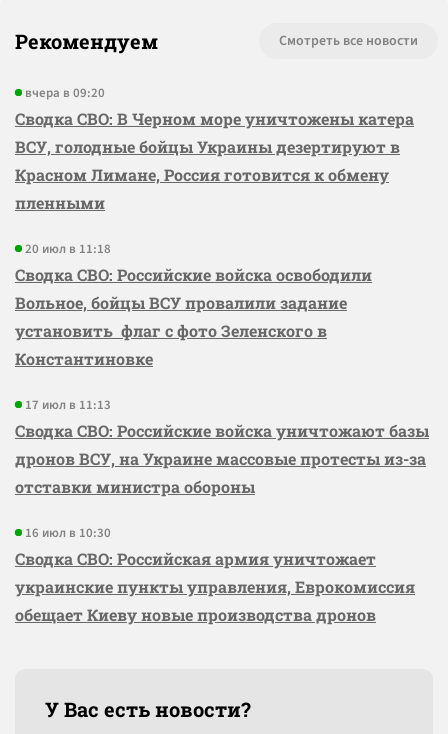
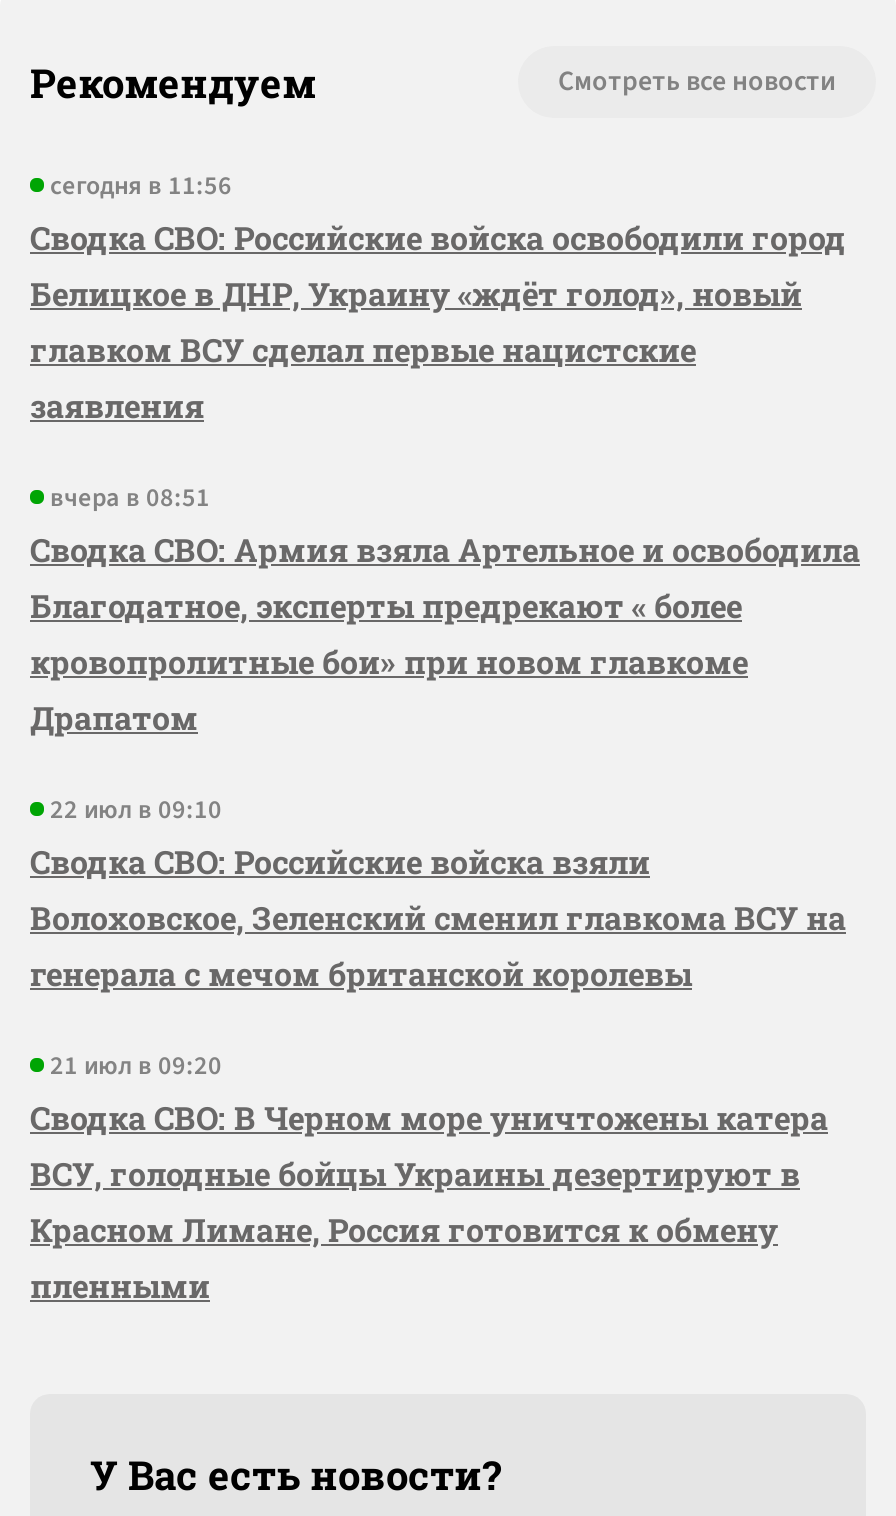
- вчера в 09:20
+ сегодня в 11:56
+ Сводка СВО: Российские войска освободили город
+ Белицкое в ДНР, Украину «ждёт голод», новый
+ главком ВСУ сделал первые нацистские
+ заявления
+ вчера в 08:51
+ Сводка СВО: Армия взяла Артельное и освободила
+ Благодатное, эксперты предрекают « более
+ кровопролитные бои» при новом главкоме
+ Драпатом
+ 22 июл в 09:10
+ Сводка СВО: Российские войска взяли
+ Волоховское, Зеленский сменил главкома ВСУ на
+ генерала с мечом британской королевы
+ 21 июл в 09:20

moved down: Сводка СВО: В Черном море уничтожены катера | ВСУ, голодные бойцы Украины дезертируют в | Красном Лимане, Россия готовится к обмену | пленными

- 20 июл в 11:18
- Сводка СВО: Российские войска освободили
- Вольное, бойцы ВСУ провалили задание
- установить флаг с фото Зеленского в
- Константиновке
- 17 июл в 11:13
- Сводка СВО: Российские войска уничтожают базы
- дронов ВСУ, на Украине массовые протесты из-за
- отставки министра обороны
- 16 июл в 10:30
- Сводка СВО: Российская армия уничтожает
- украинские пункты управления, Еврокомиссия
- обещает Киеву новые производства дронов
